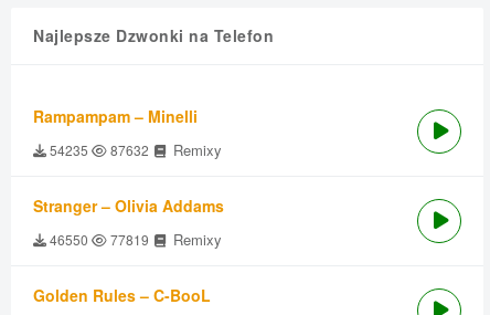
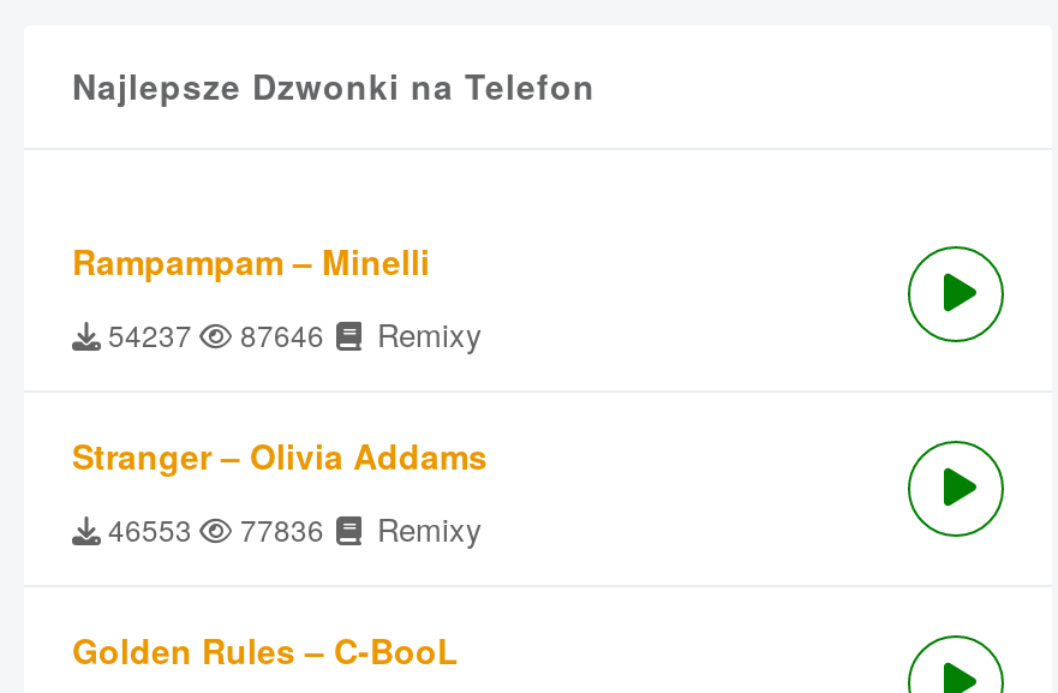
- 54235
+ 54237

- 87632
+ 87646

- 46550
+ 46553

- 77819
+ 77836
